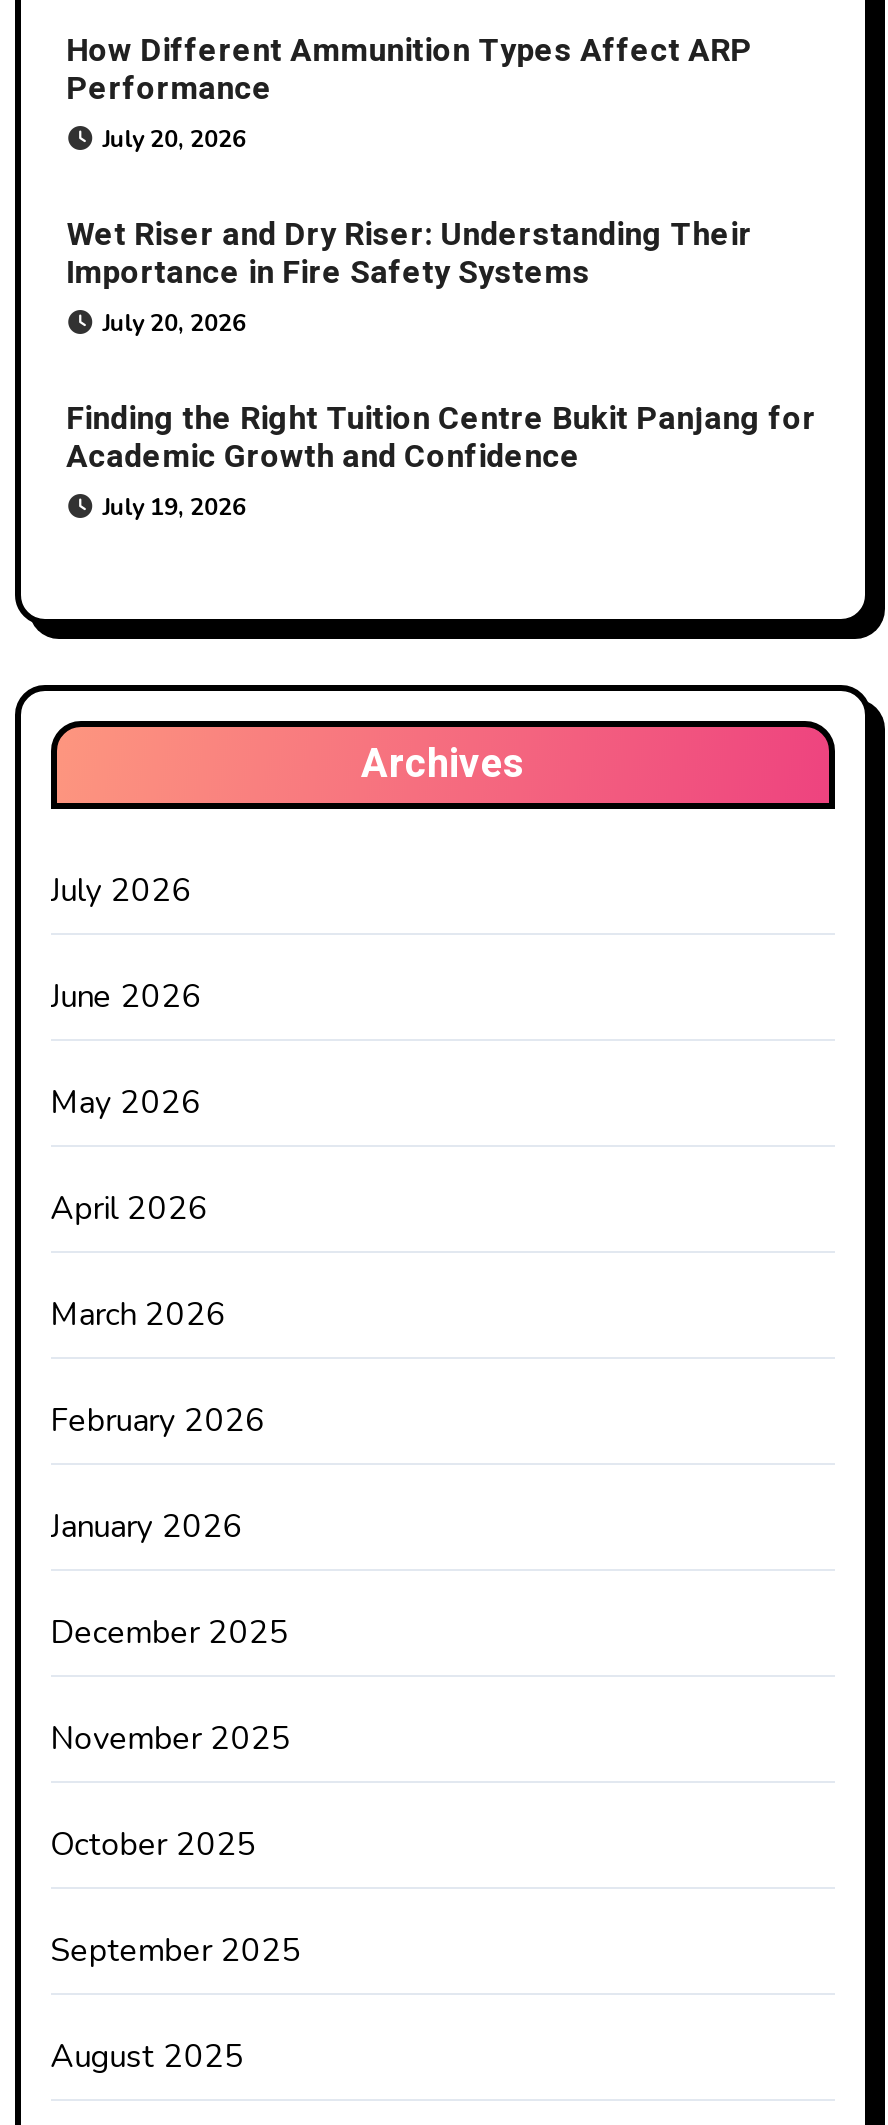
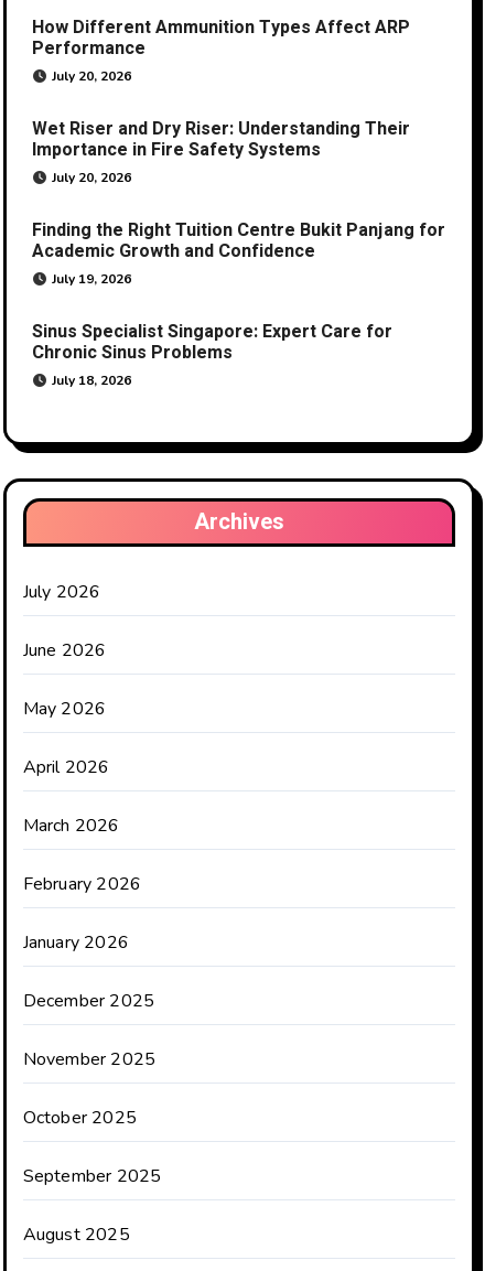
+ Sinus Specialist Singapore: Expert Care for
+ Chronic Sinus Problems
+ July 18, 2026
